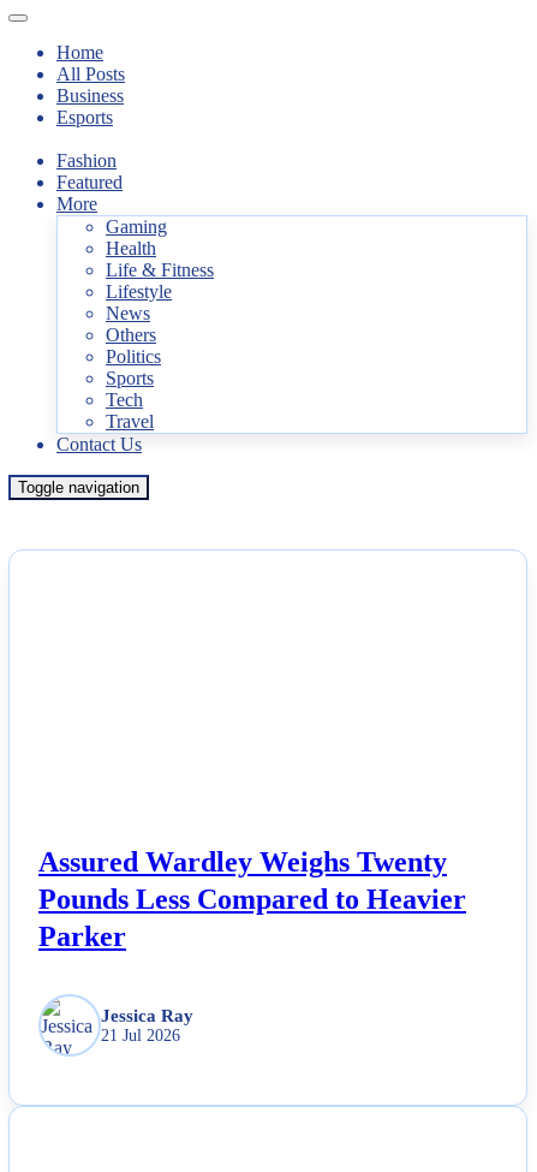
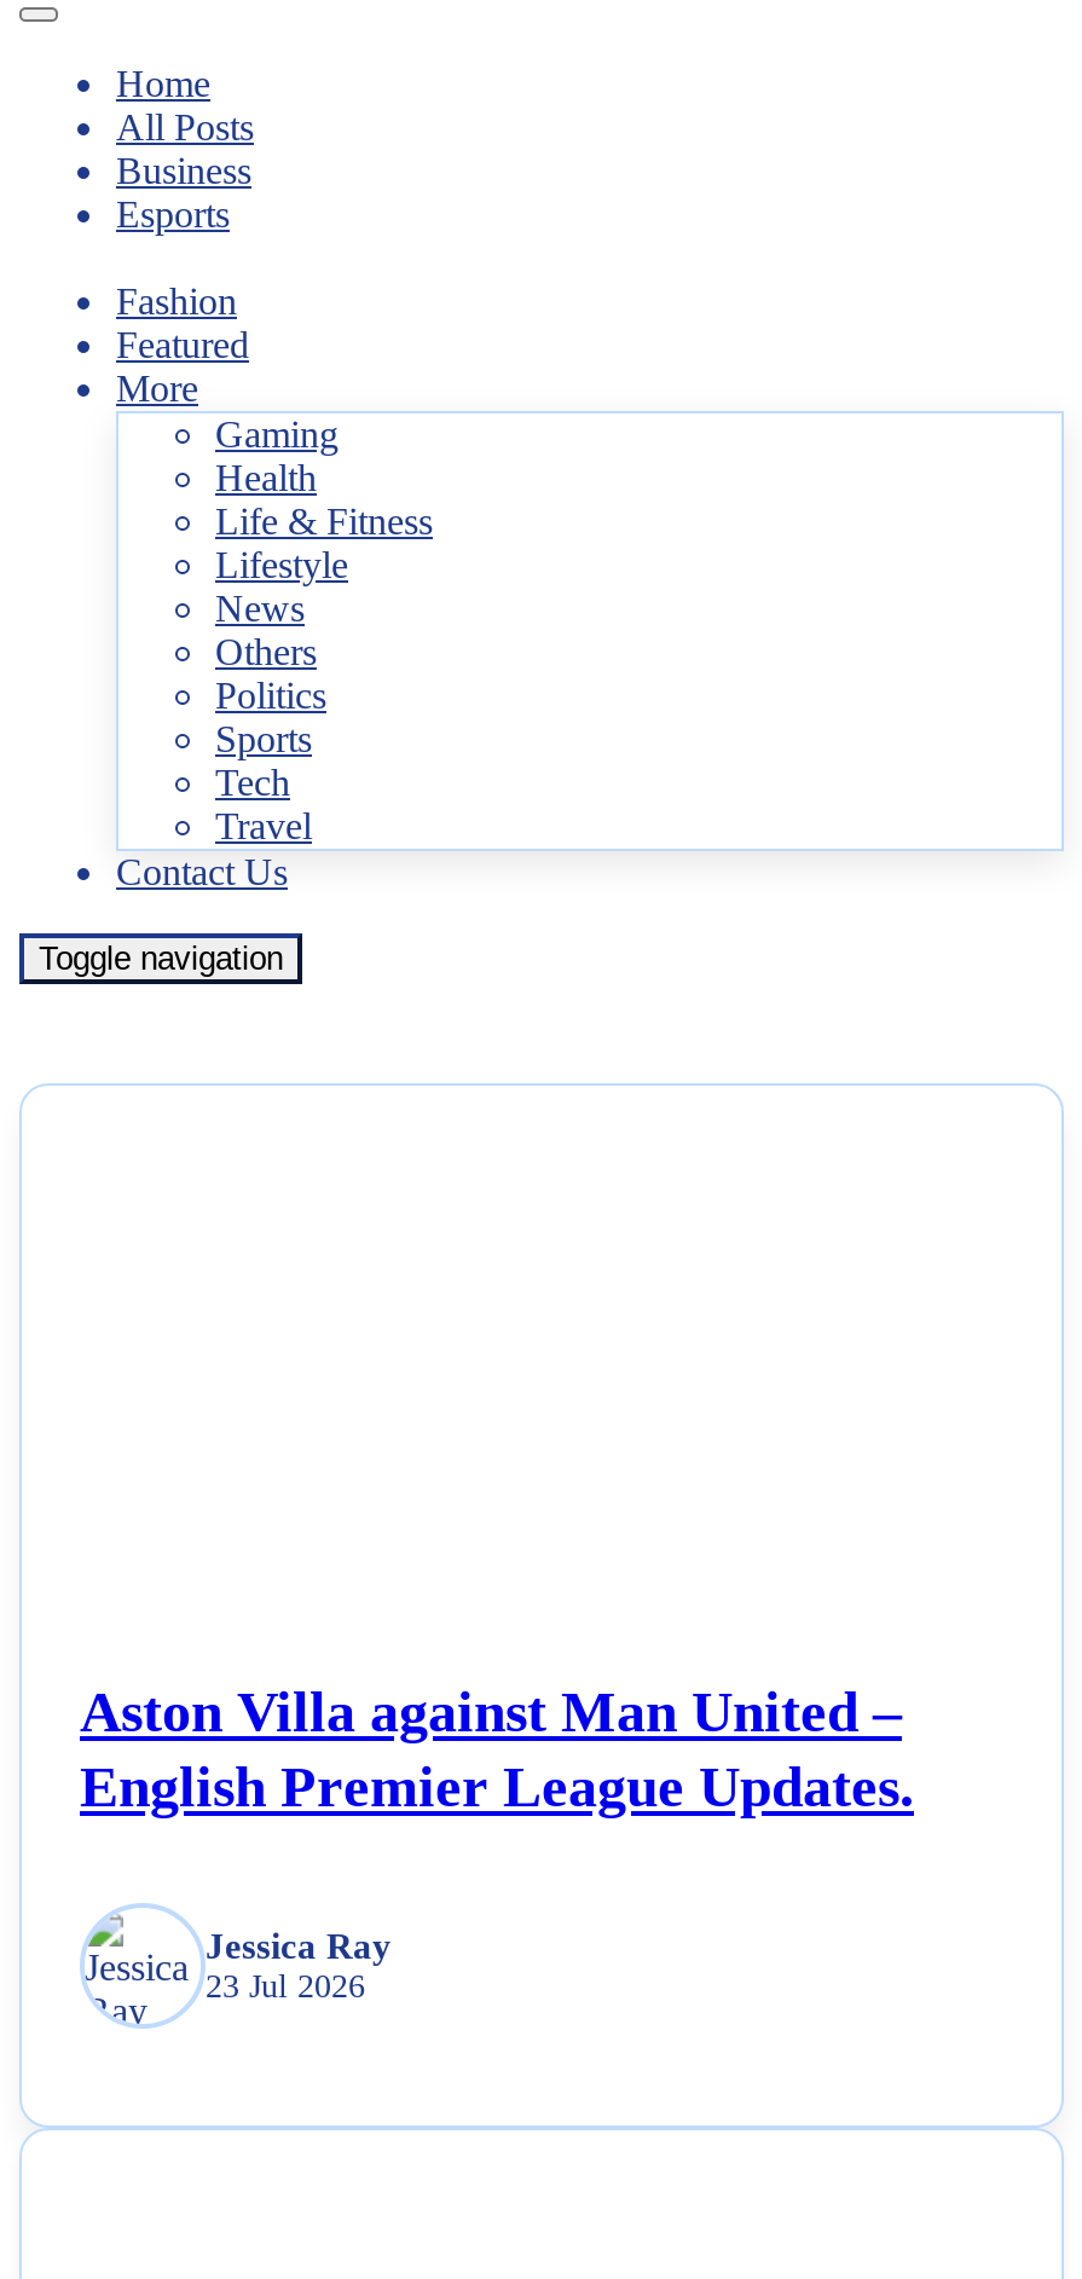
- Assured Wardley Weighs Twenty
- Pounds Less Compared to Heavier
- Parker
+ Aston Villa against Man United –
+ English Premier League Updates.

- 21 Jul 2026
+ 23 Jul 2026
